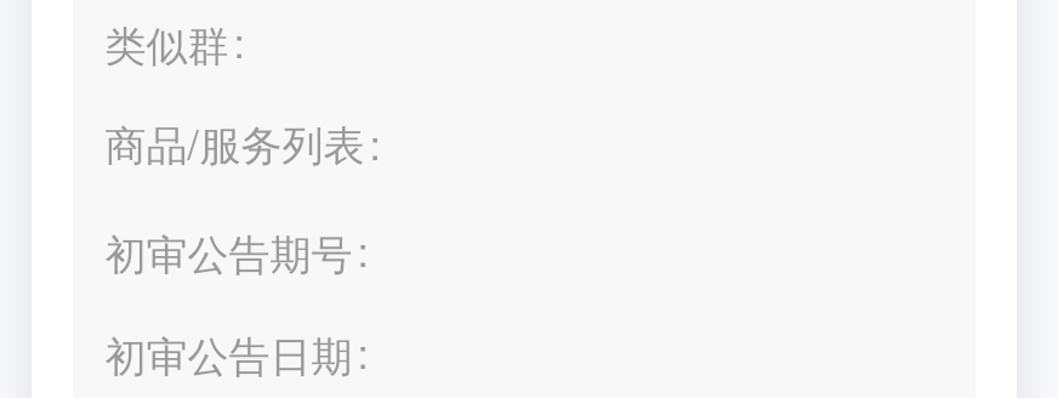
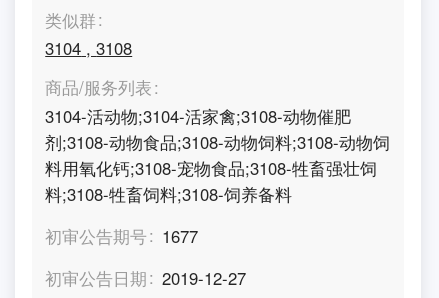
+ 3104, 3108

+ 3104-活动物;3104-活家禽;3108-动物催肥
+ 剂;3108-动物食品;3108-动物饲料;3108-动物饲
+ 料用氧化钙;3108-宠物食品;3108-牲畜强壮饲
+ 料;3108-牲畜饲料;3108-饲养备料

+ 1677

+ 2019-12-27
